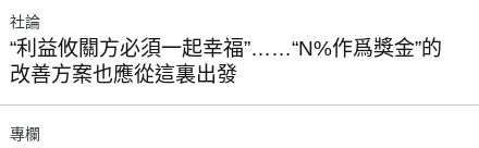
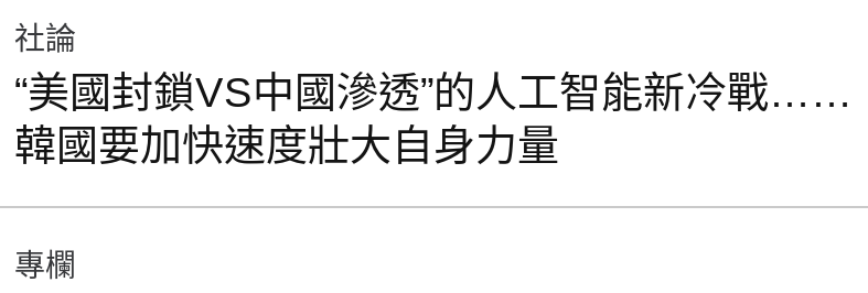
- “利益攸關方必須一起幸福”……“N%作爲獎金”的
- 改善方案也應從這裏出發
+ “美國封鎖VS中國滲透”的人工智能新冷戰……
+ 韓國要加快速度壯大自身力量
